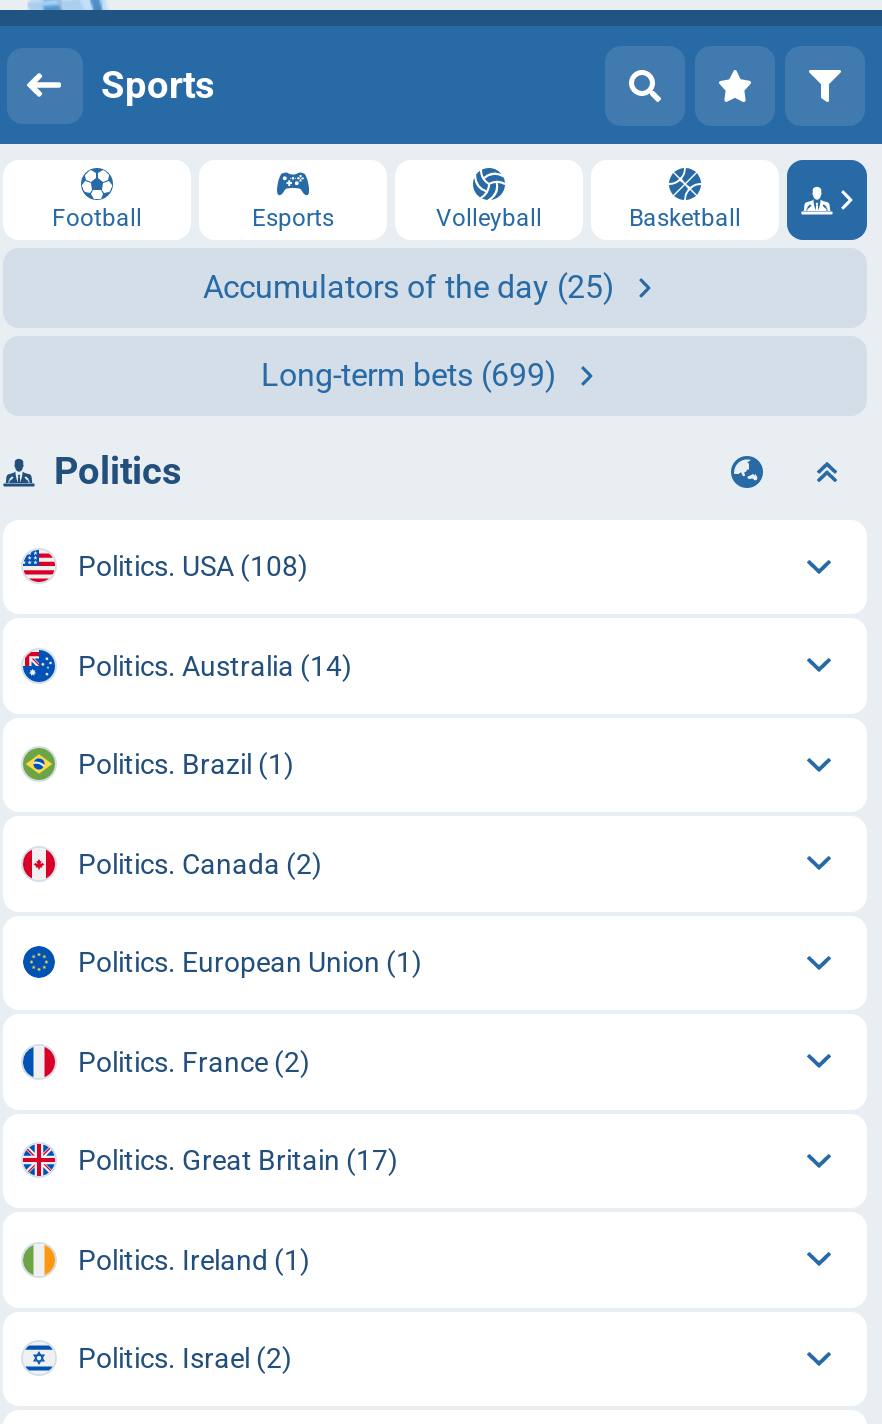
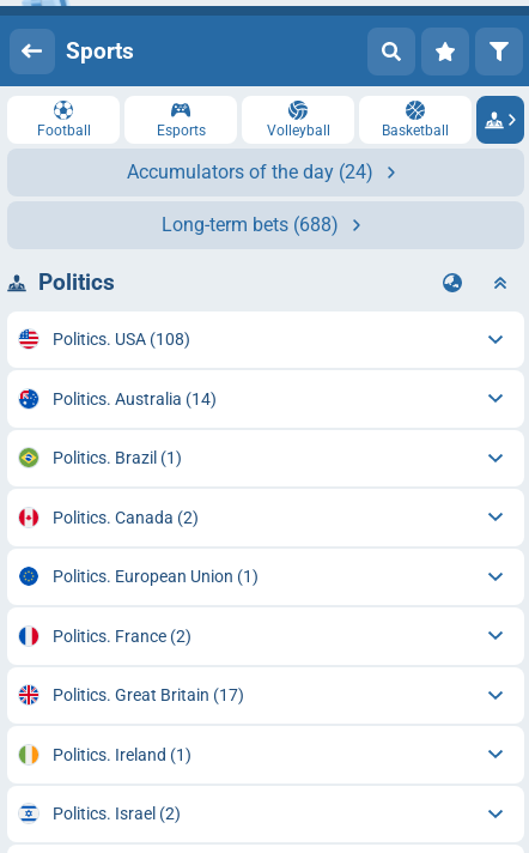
- Accumulators of the day (25)
+ Accumulators of the day (24)

- Long-term bets (699)
+ Long-term bets (688)
